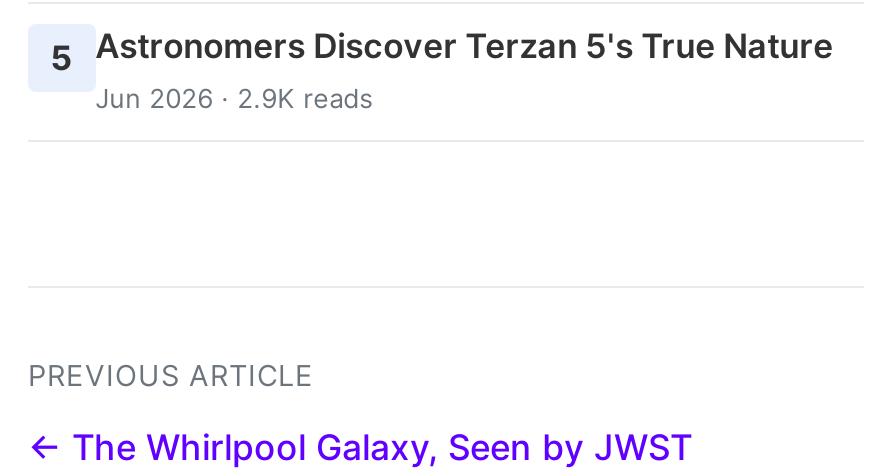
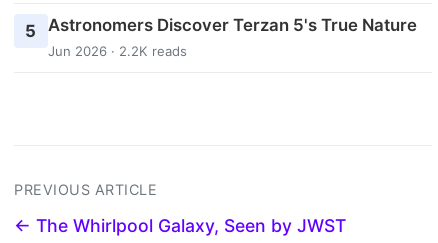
- Jun 2026 · 2.9K reads
+ Jun 2026 · 2.2K reads
